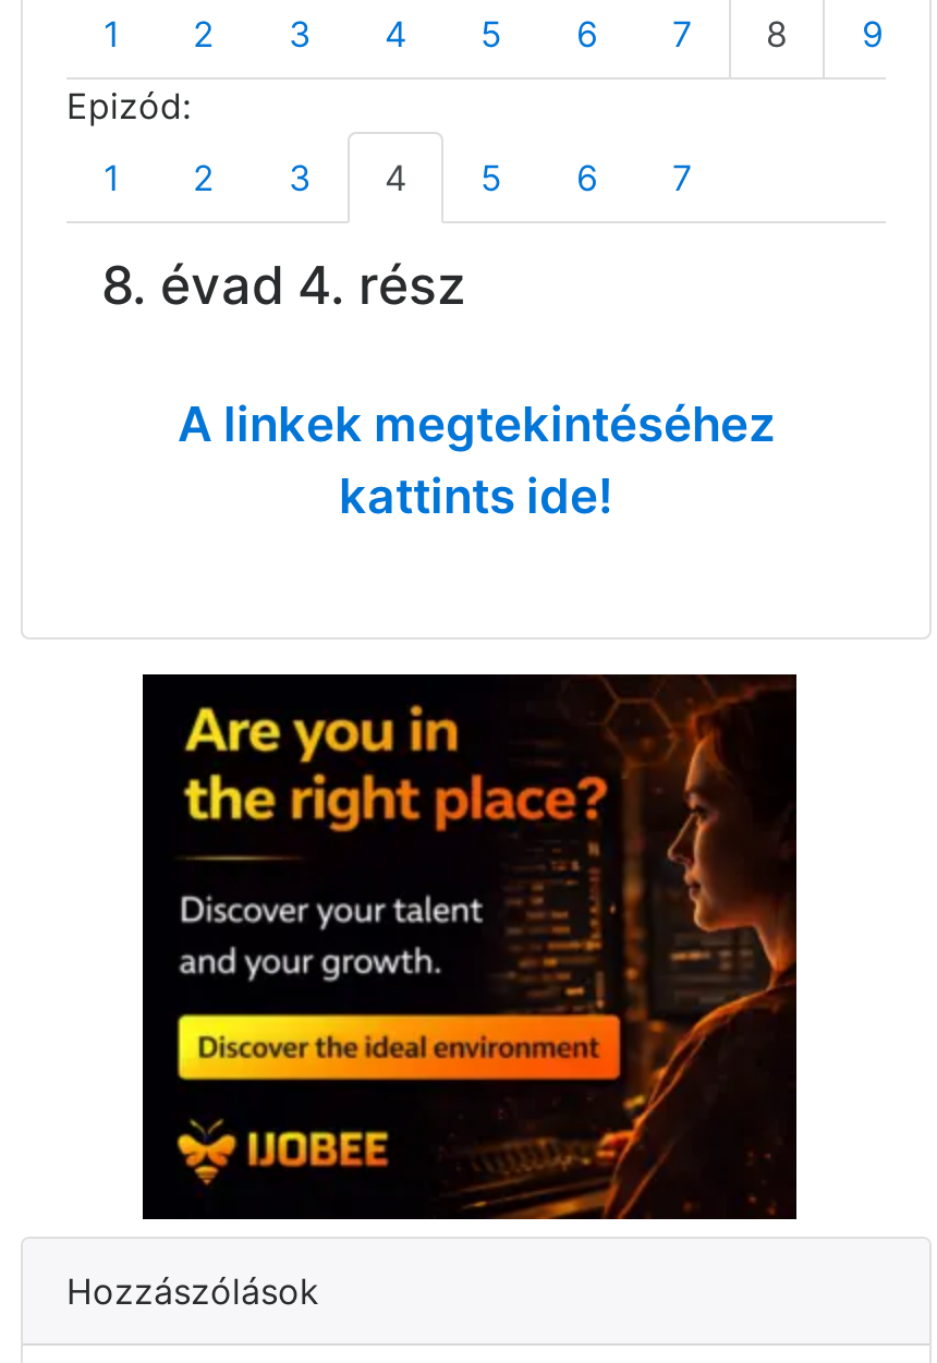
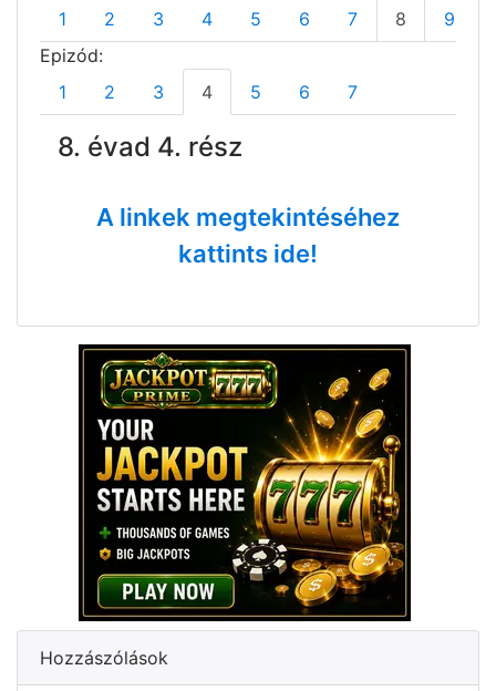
- [image]
+ [image]
